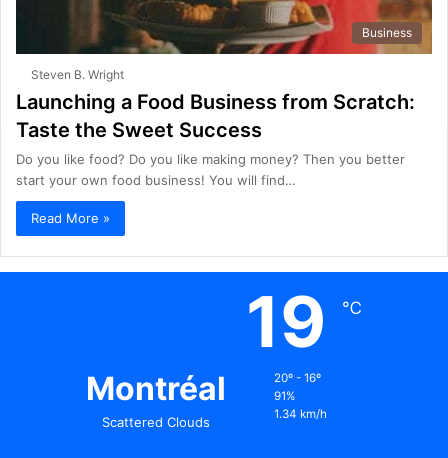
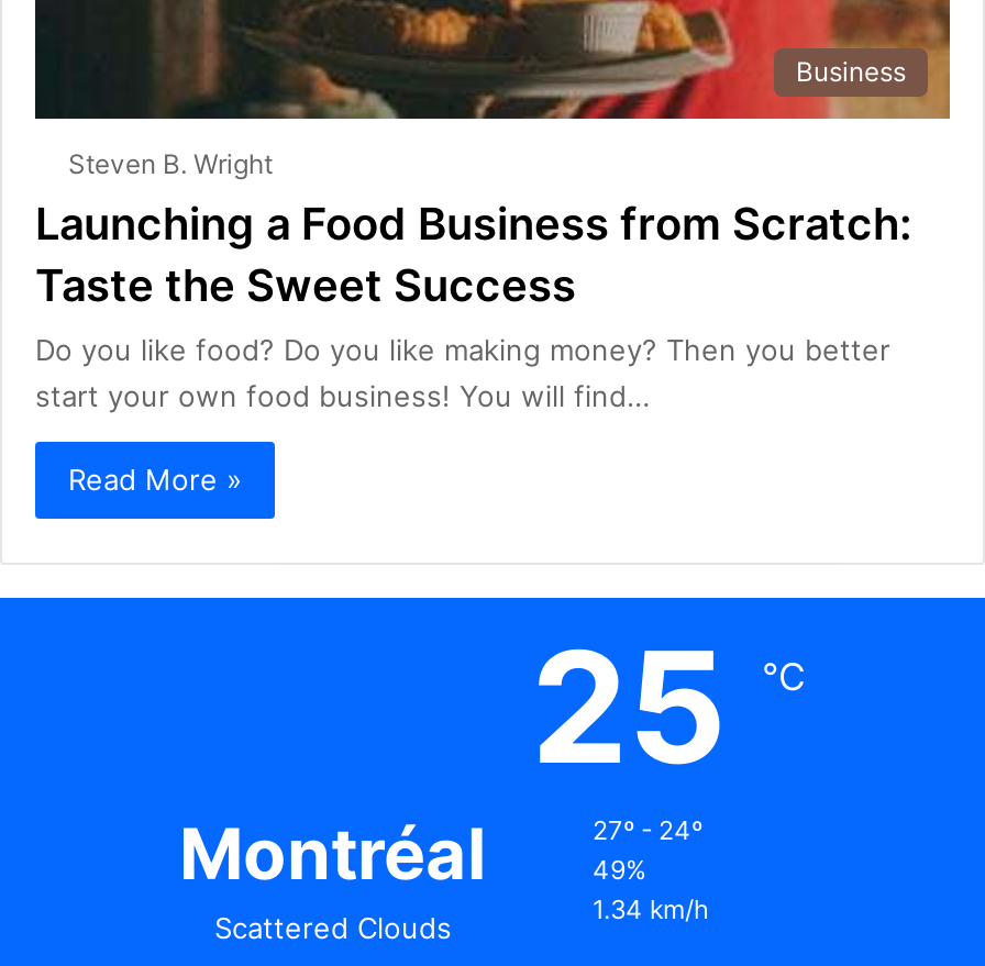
- 19 ℃
- 20º - 16º
- 91%
+ 25 ℃
+ 27º - 24º
+ 49%
